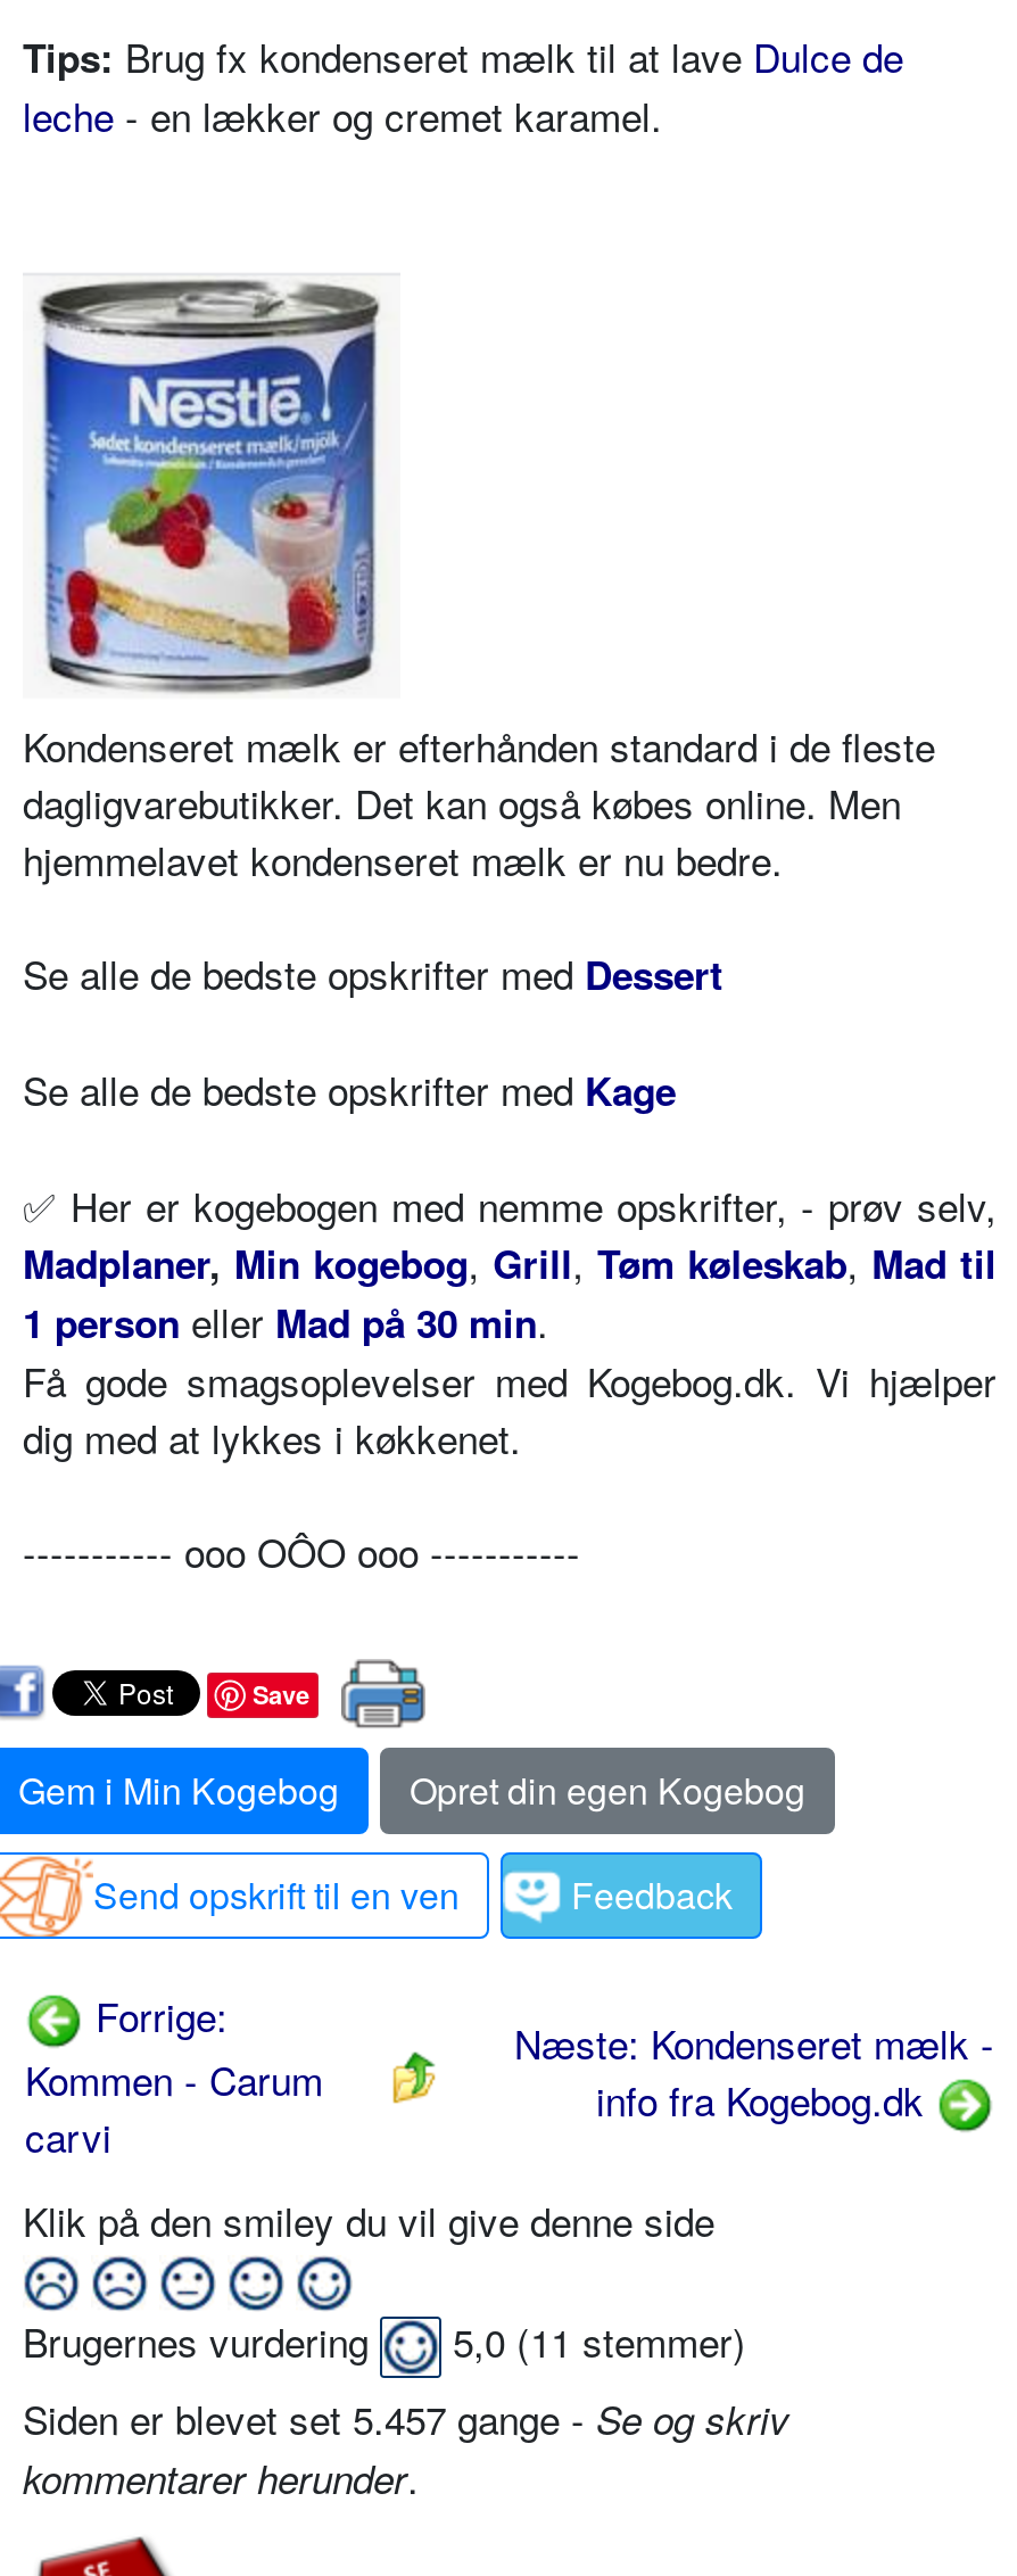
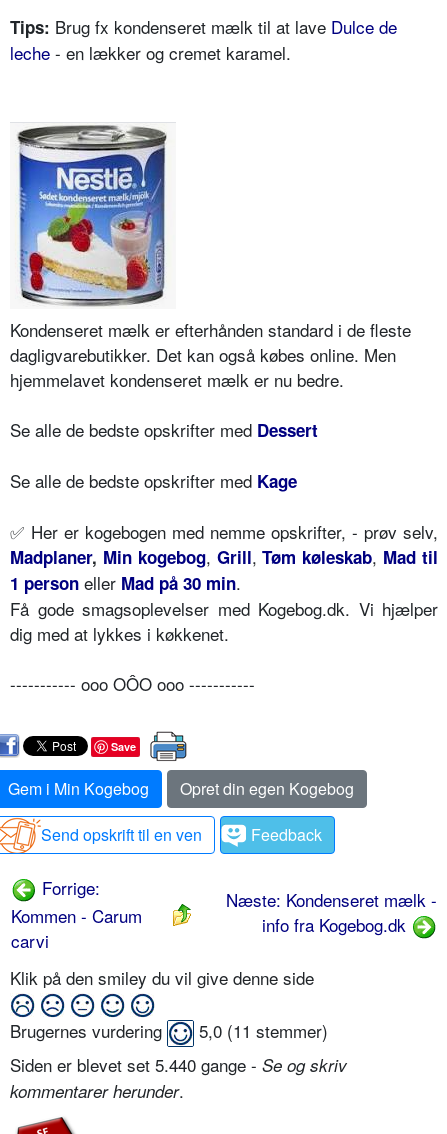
- Siden er blevet set 5.457 gange - Se og skriv
+ Siden er blevet set 5.440 gange - Se og skriv
